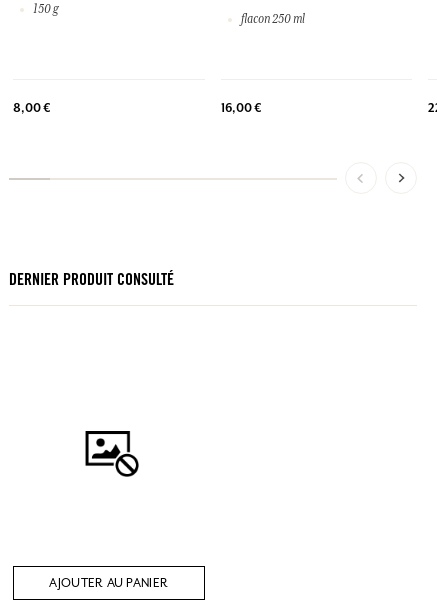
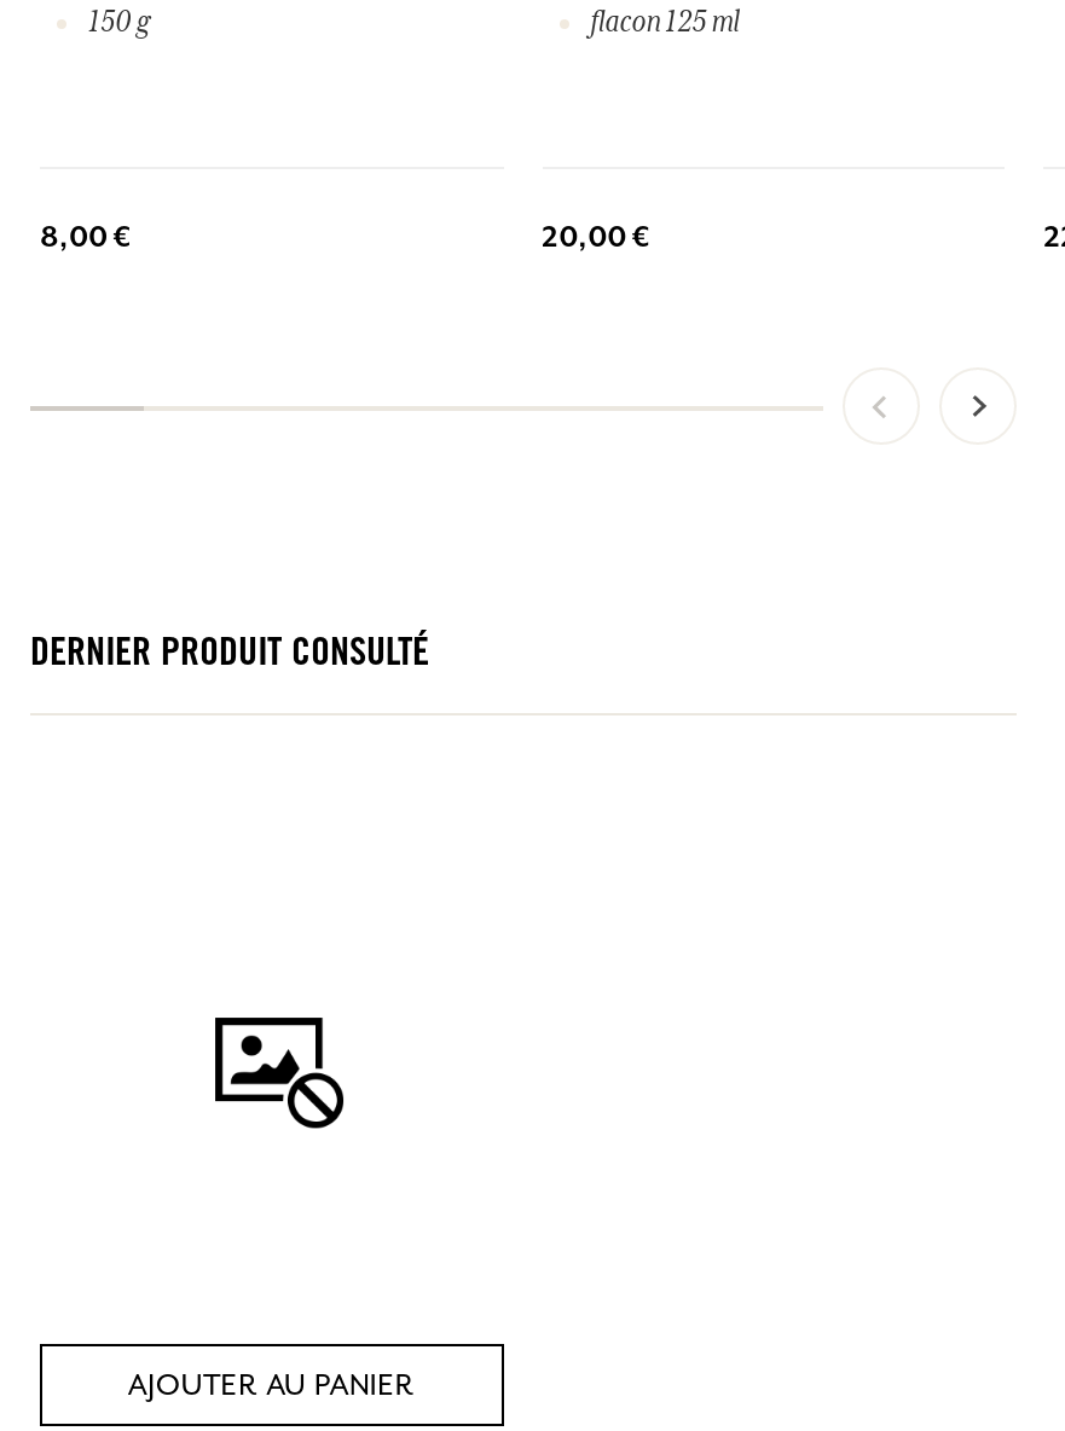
- flacon 250 ml
+ flacon 125 ml

- 16,00 €
+ 20,00 €
